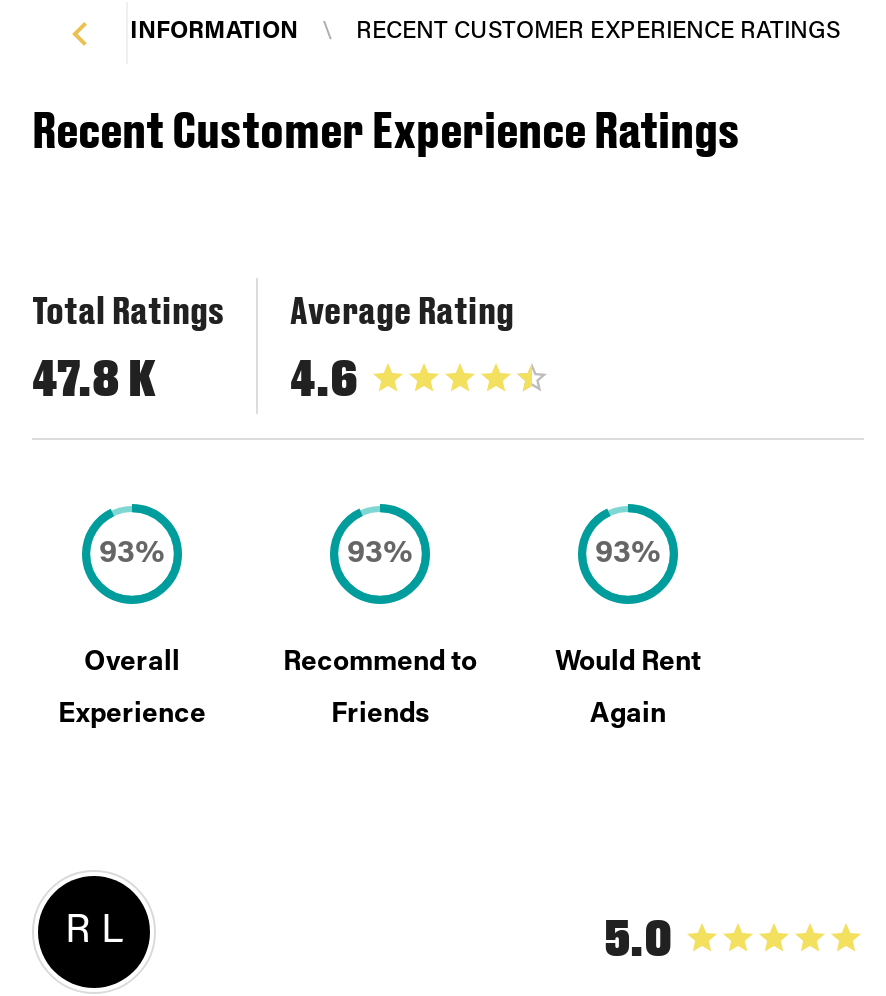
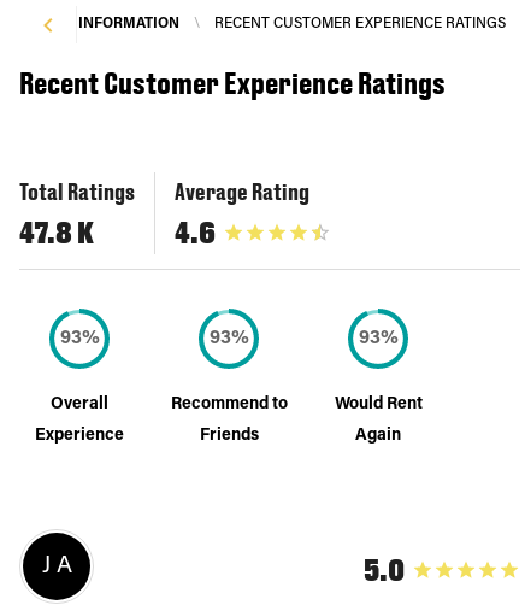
- R L
+ J A
